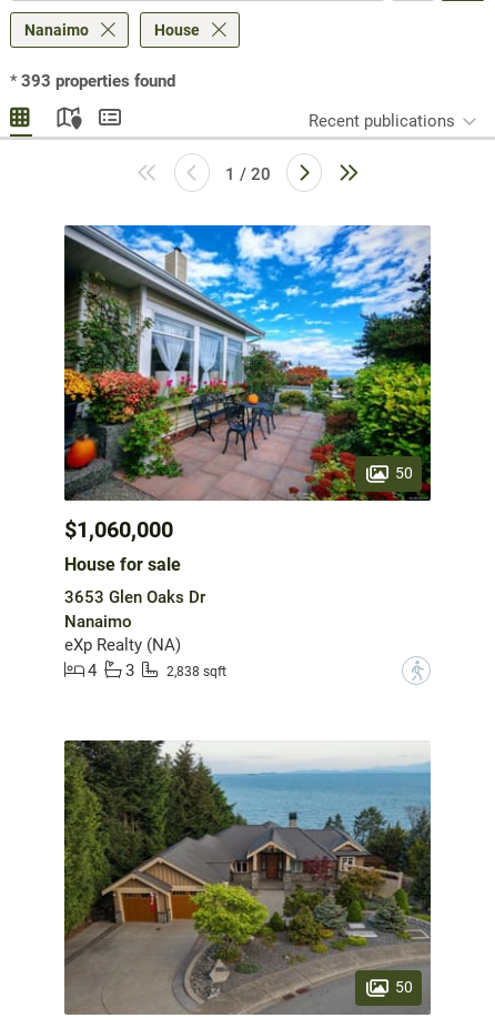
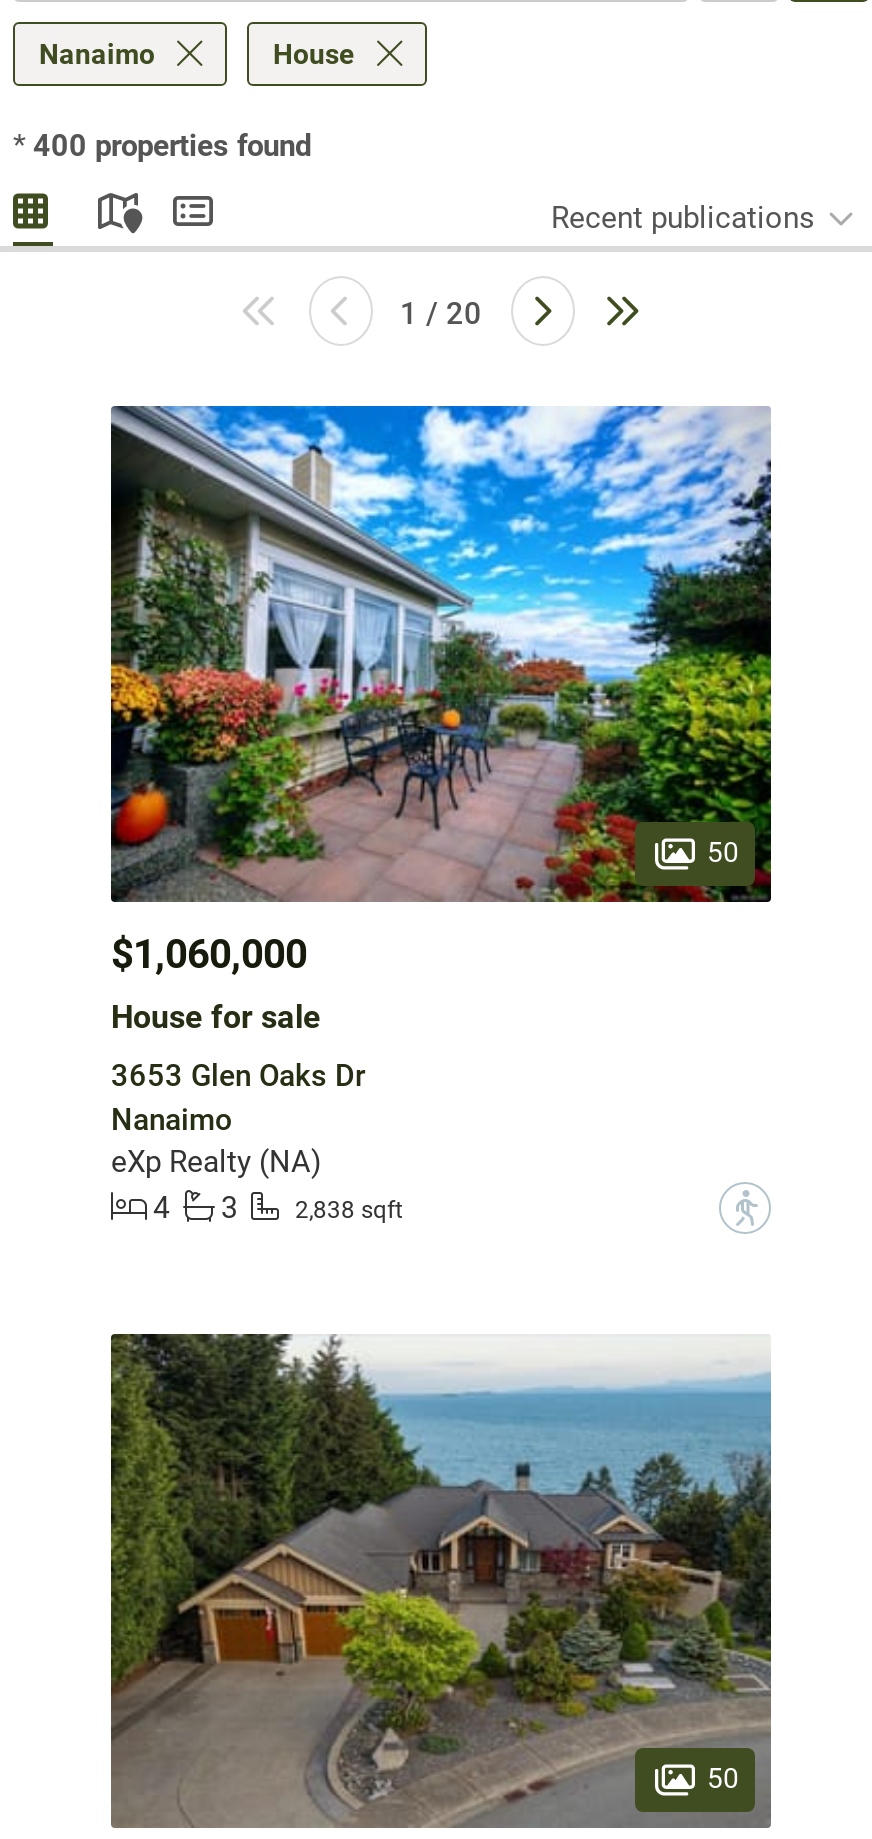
- * 393 properties found
+ * 400 properties found
